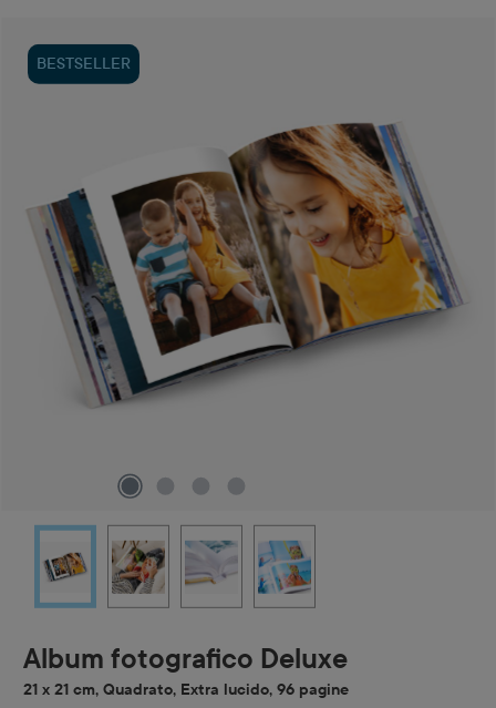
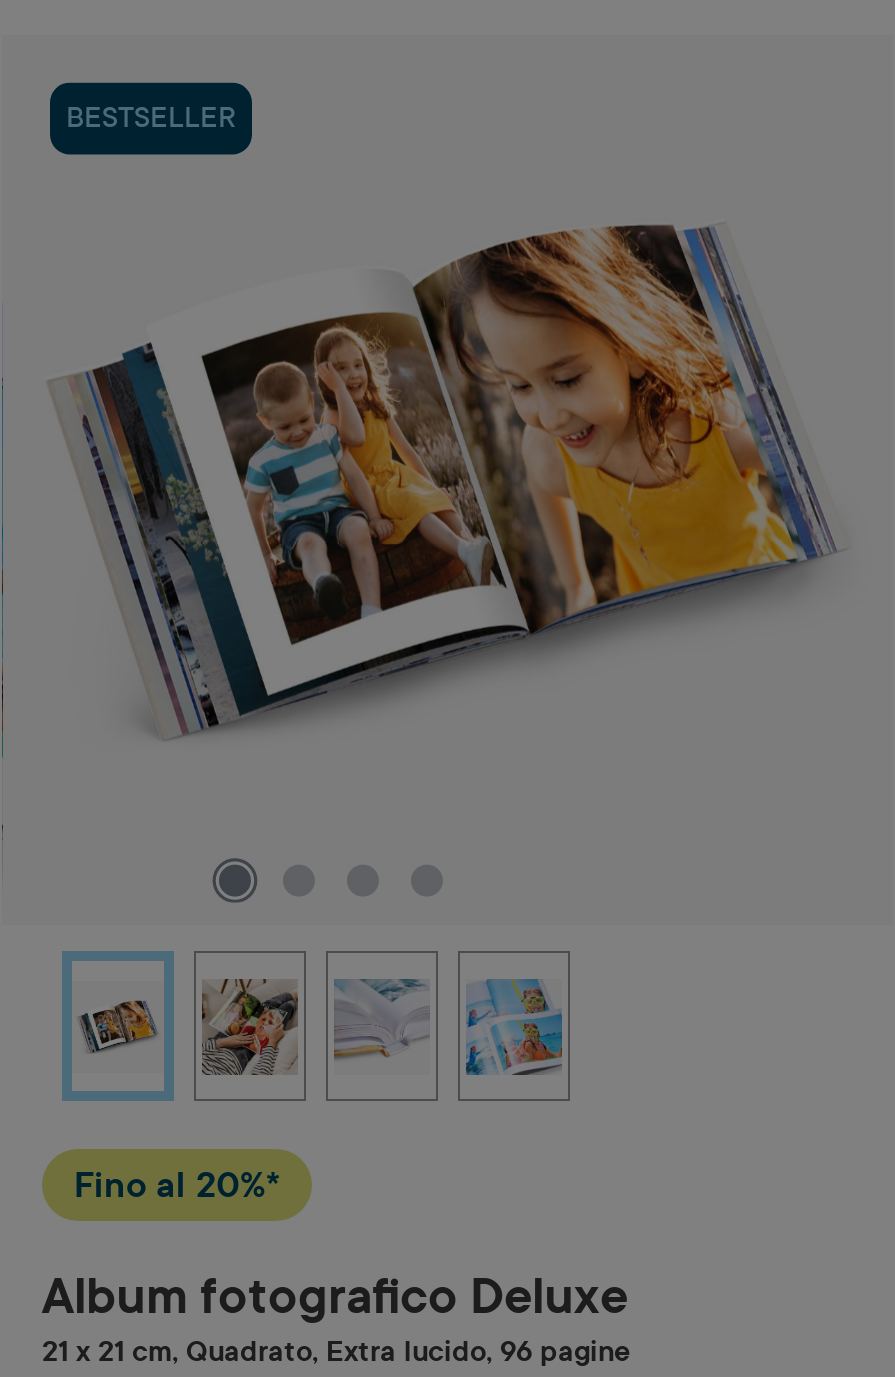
+ Fino al 20%*
